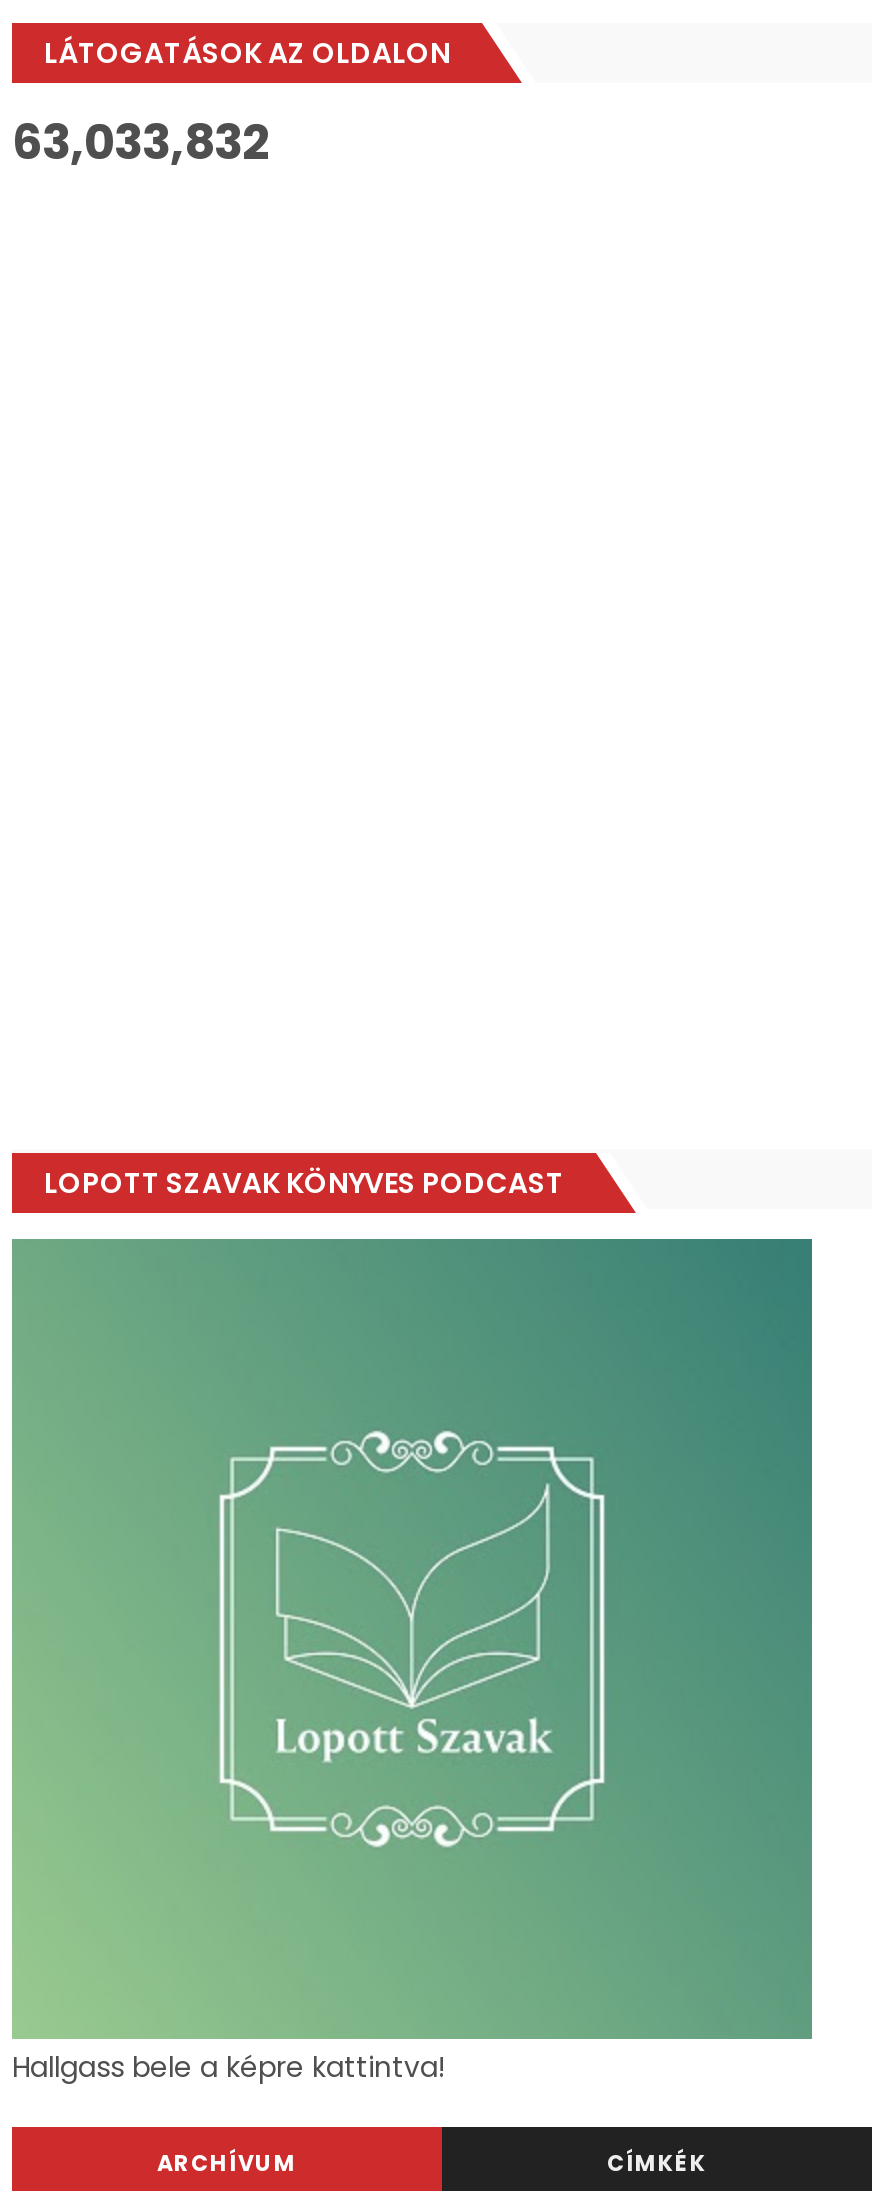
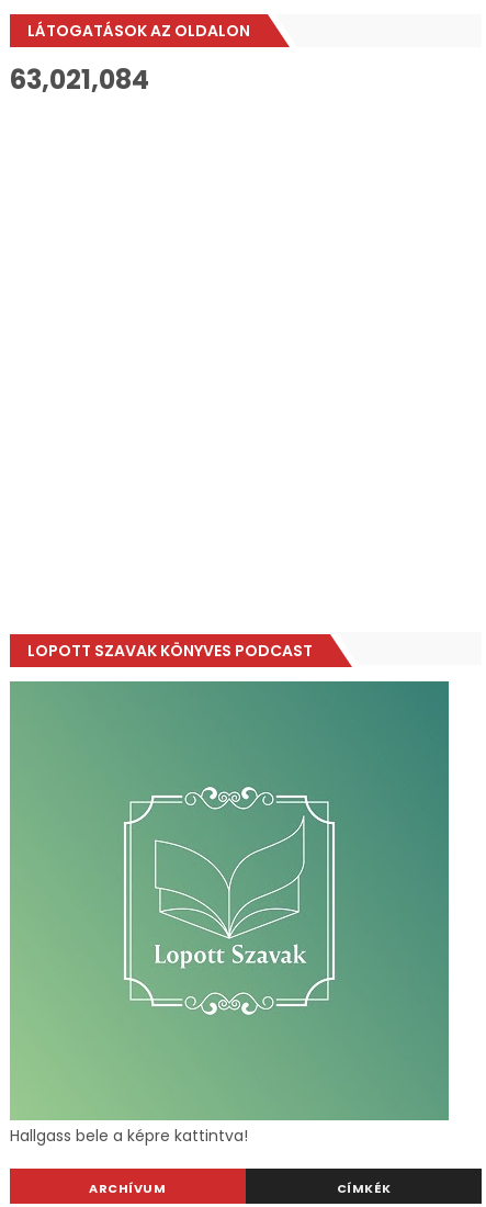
- 63,033,832
+ 63,021,084
